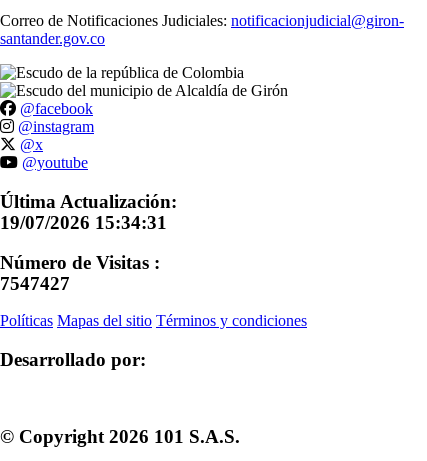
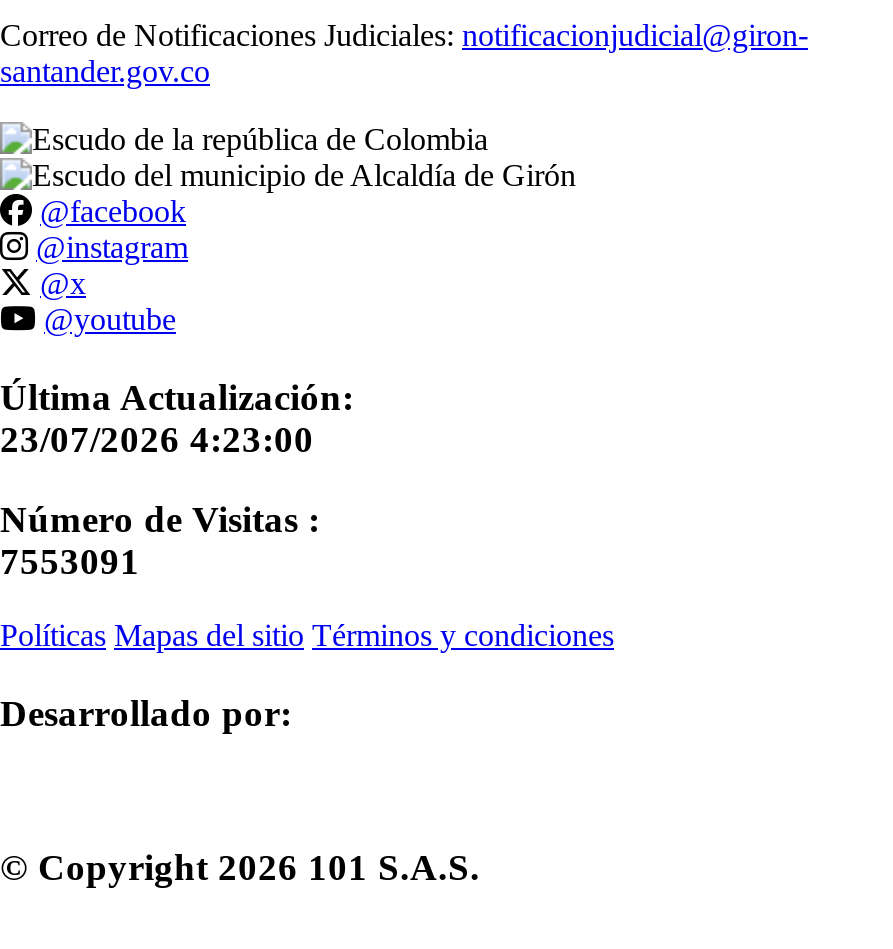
- 19/07/2026 15:34:31
+ 23/07/2026 4:23:00

- 7547427
+ 7553091
